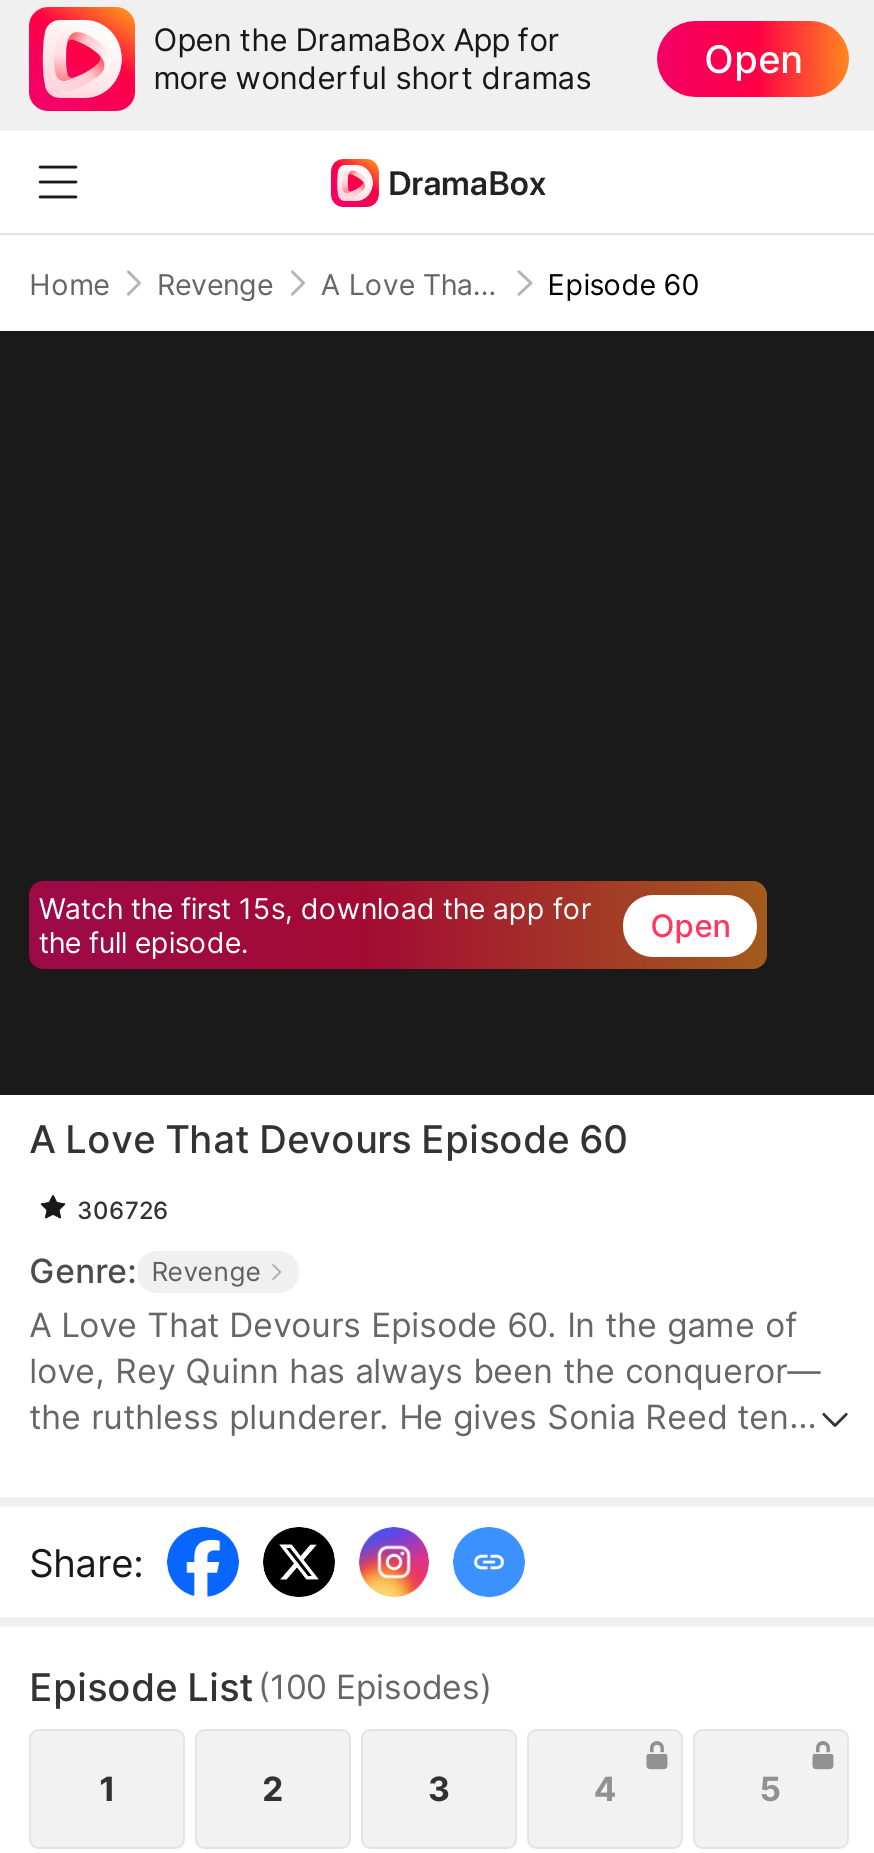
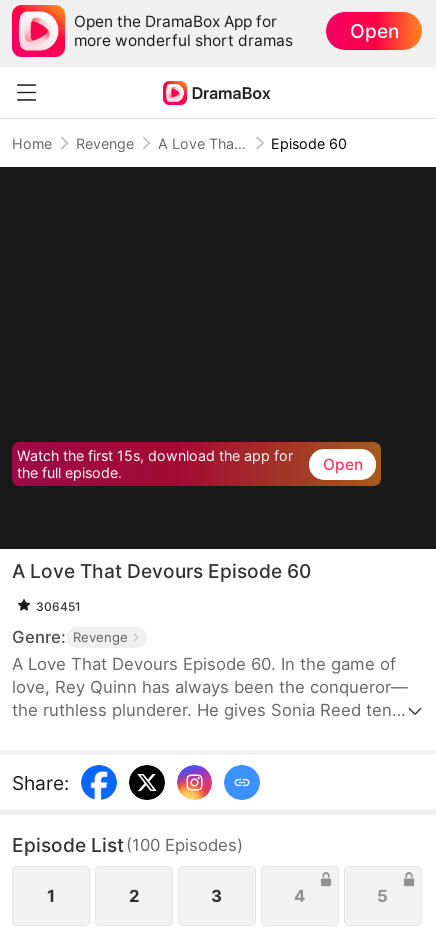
- 306726
+ 306451
